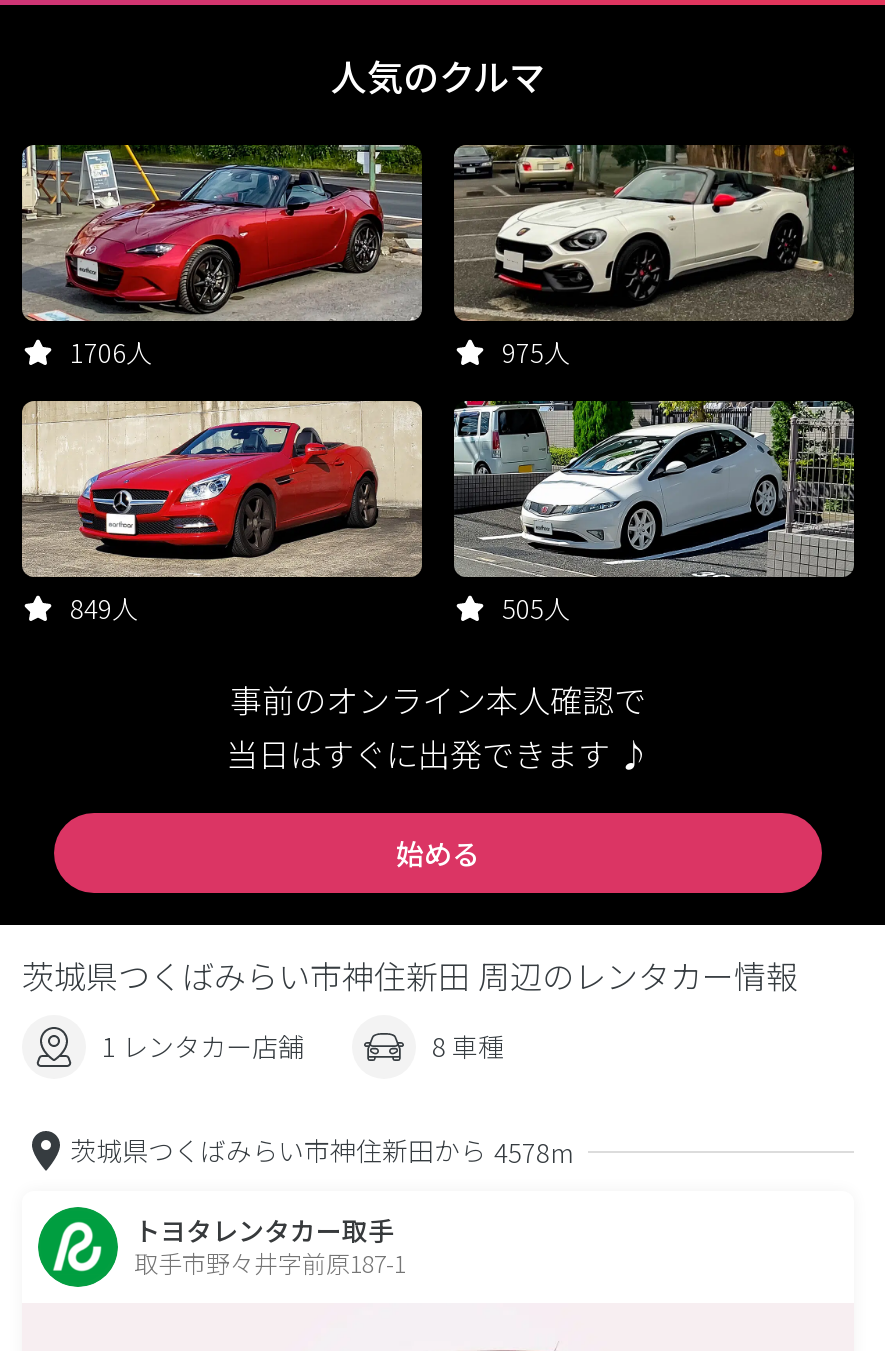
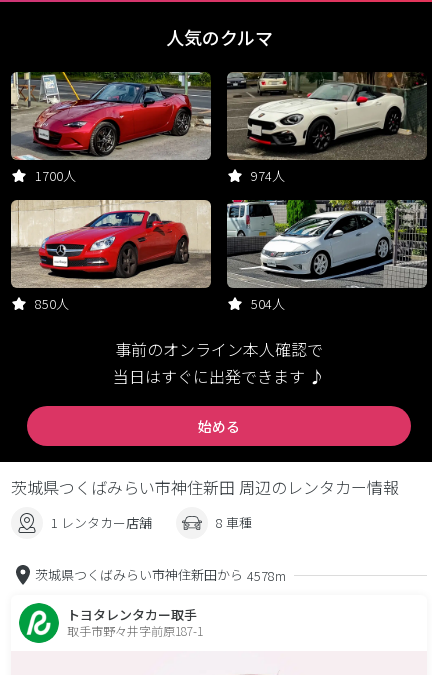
- 1706人
+ 1700人

- 975人
+ 974人

- 849人
+ 850人

- 505人
+ 504人
